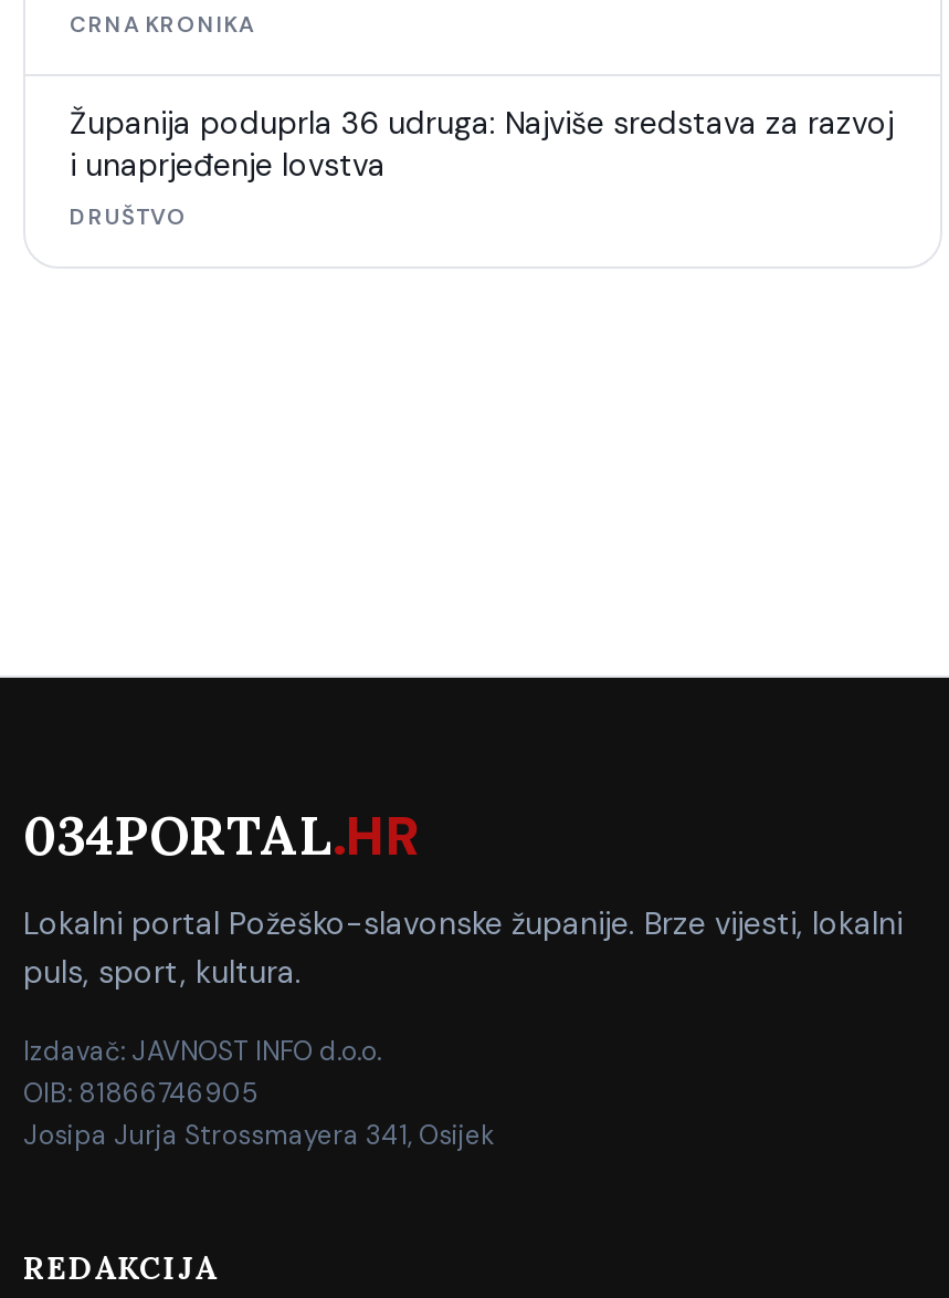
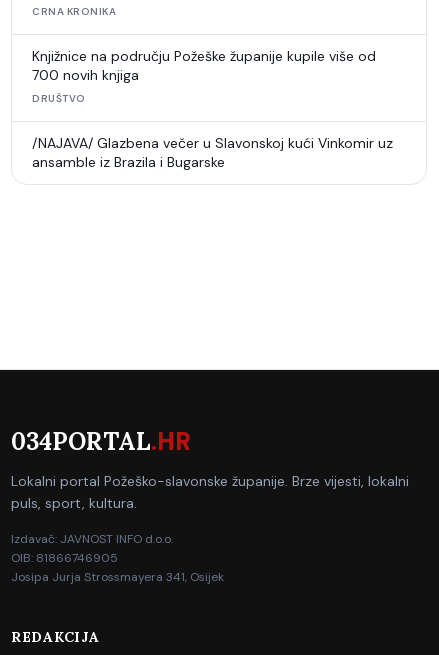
- Županija poduprla 36 udruga: Najviše sredstava za razvoj
- i unaprjeđenje lovstva
+ Knjižnice na području Požeške županije kupile više od
+ 700 novih knjiga

+ /NAJAVA/ Glazbena večer u Slavonskoj kući Vinkomir uz
+ ansamble iz Brazila i Bugarske
